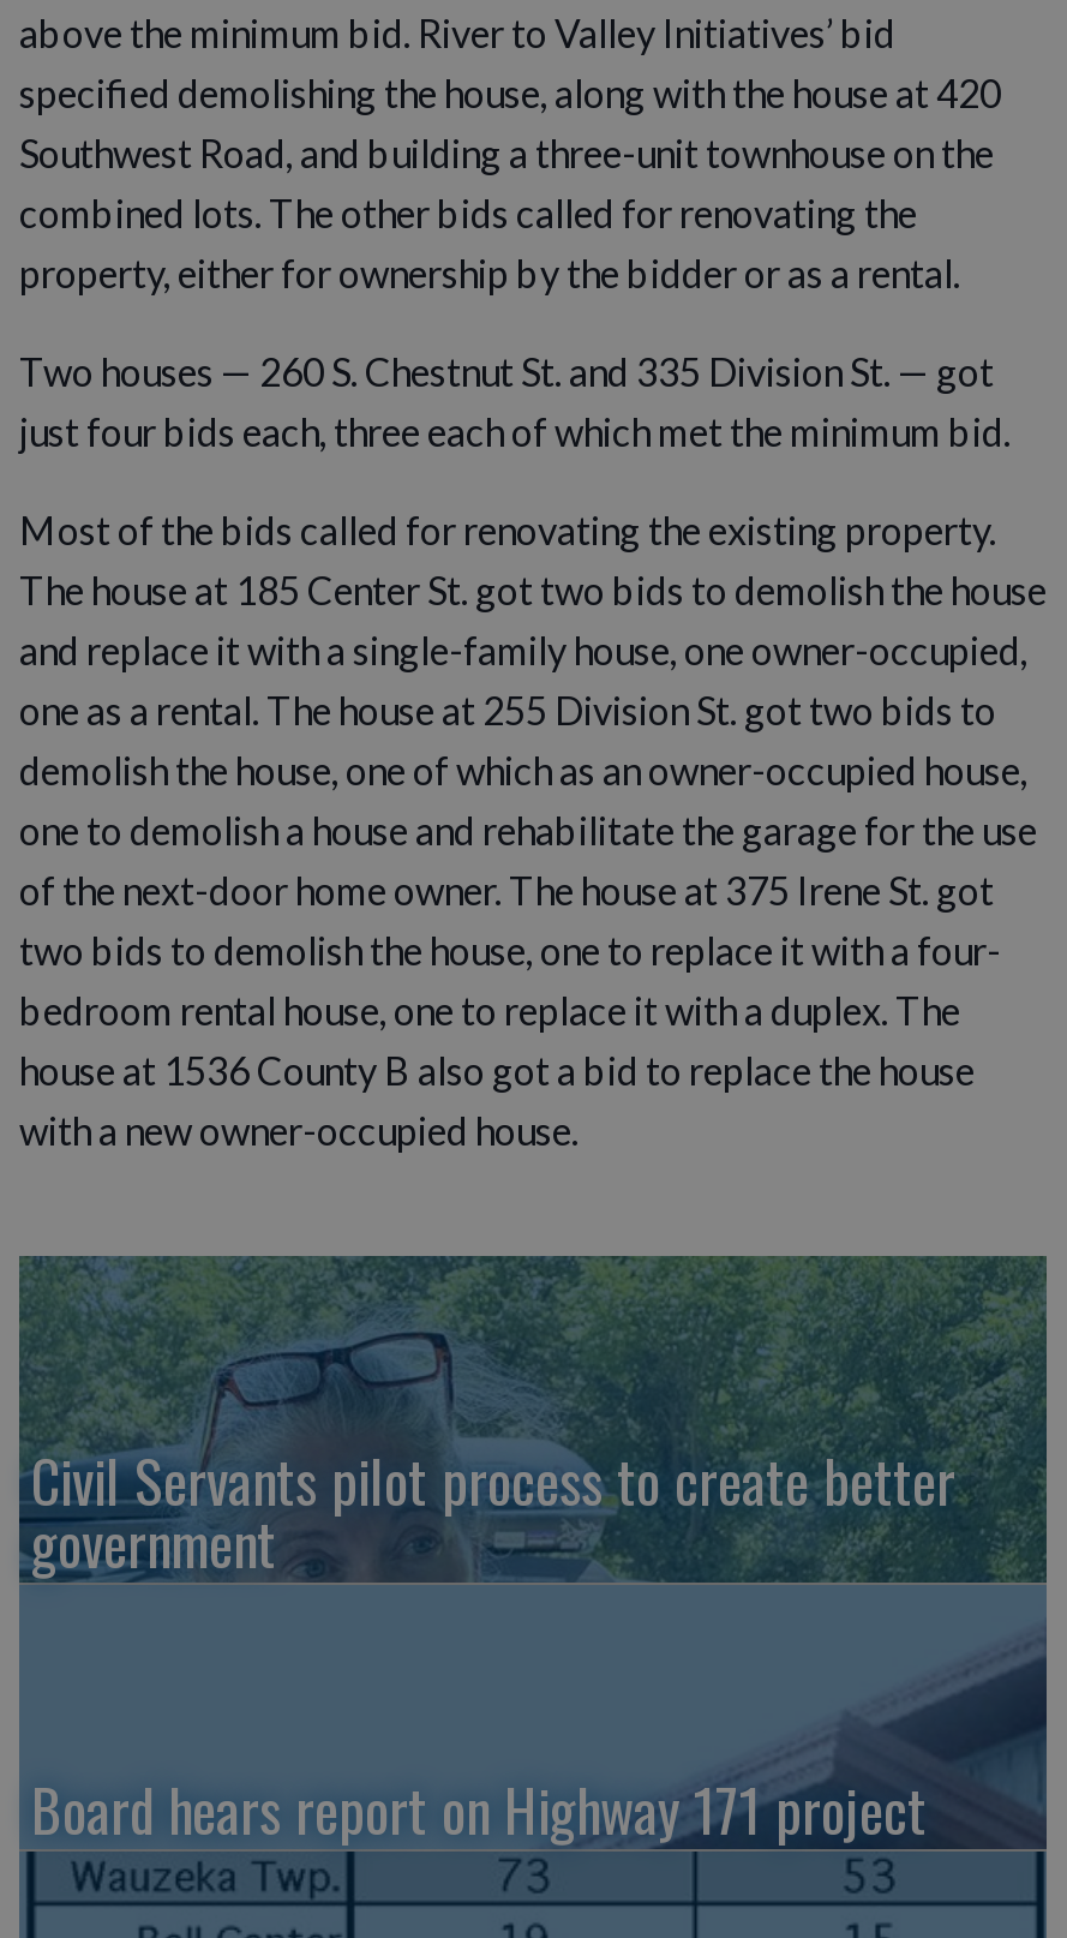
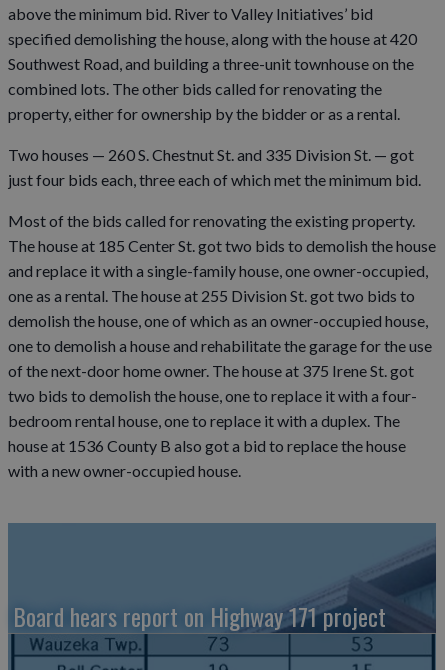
- [image]
- Civil Servants pilot process to create better
- government
